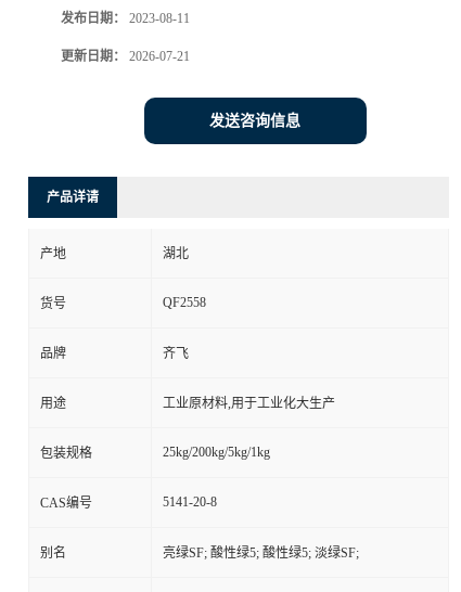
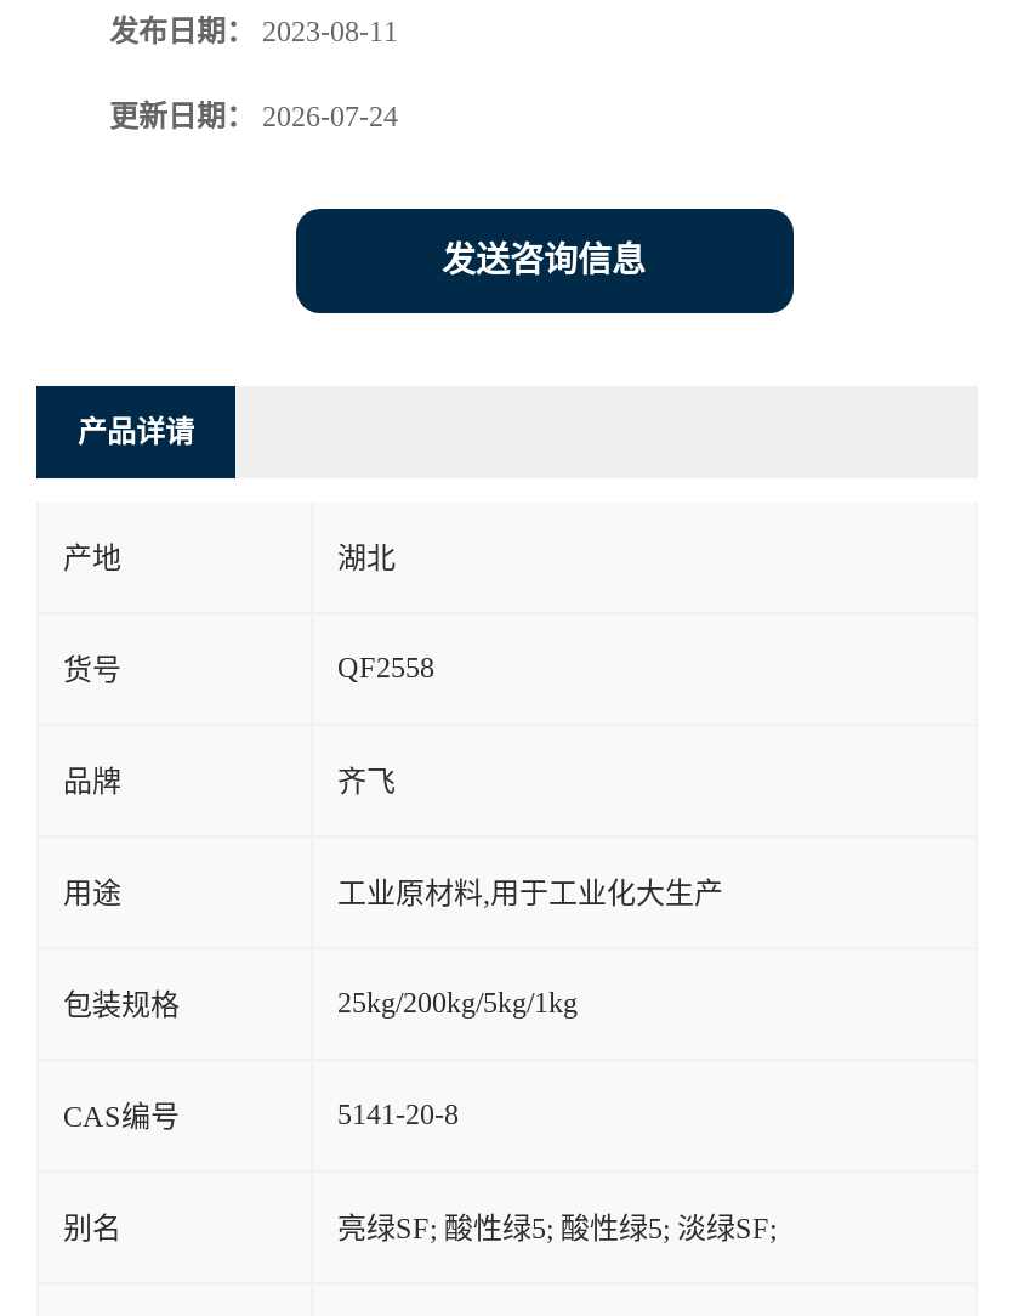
- 更新日期：2026-07-21
+ 更新日期：2026-07-24
